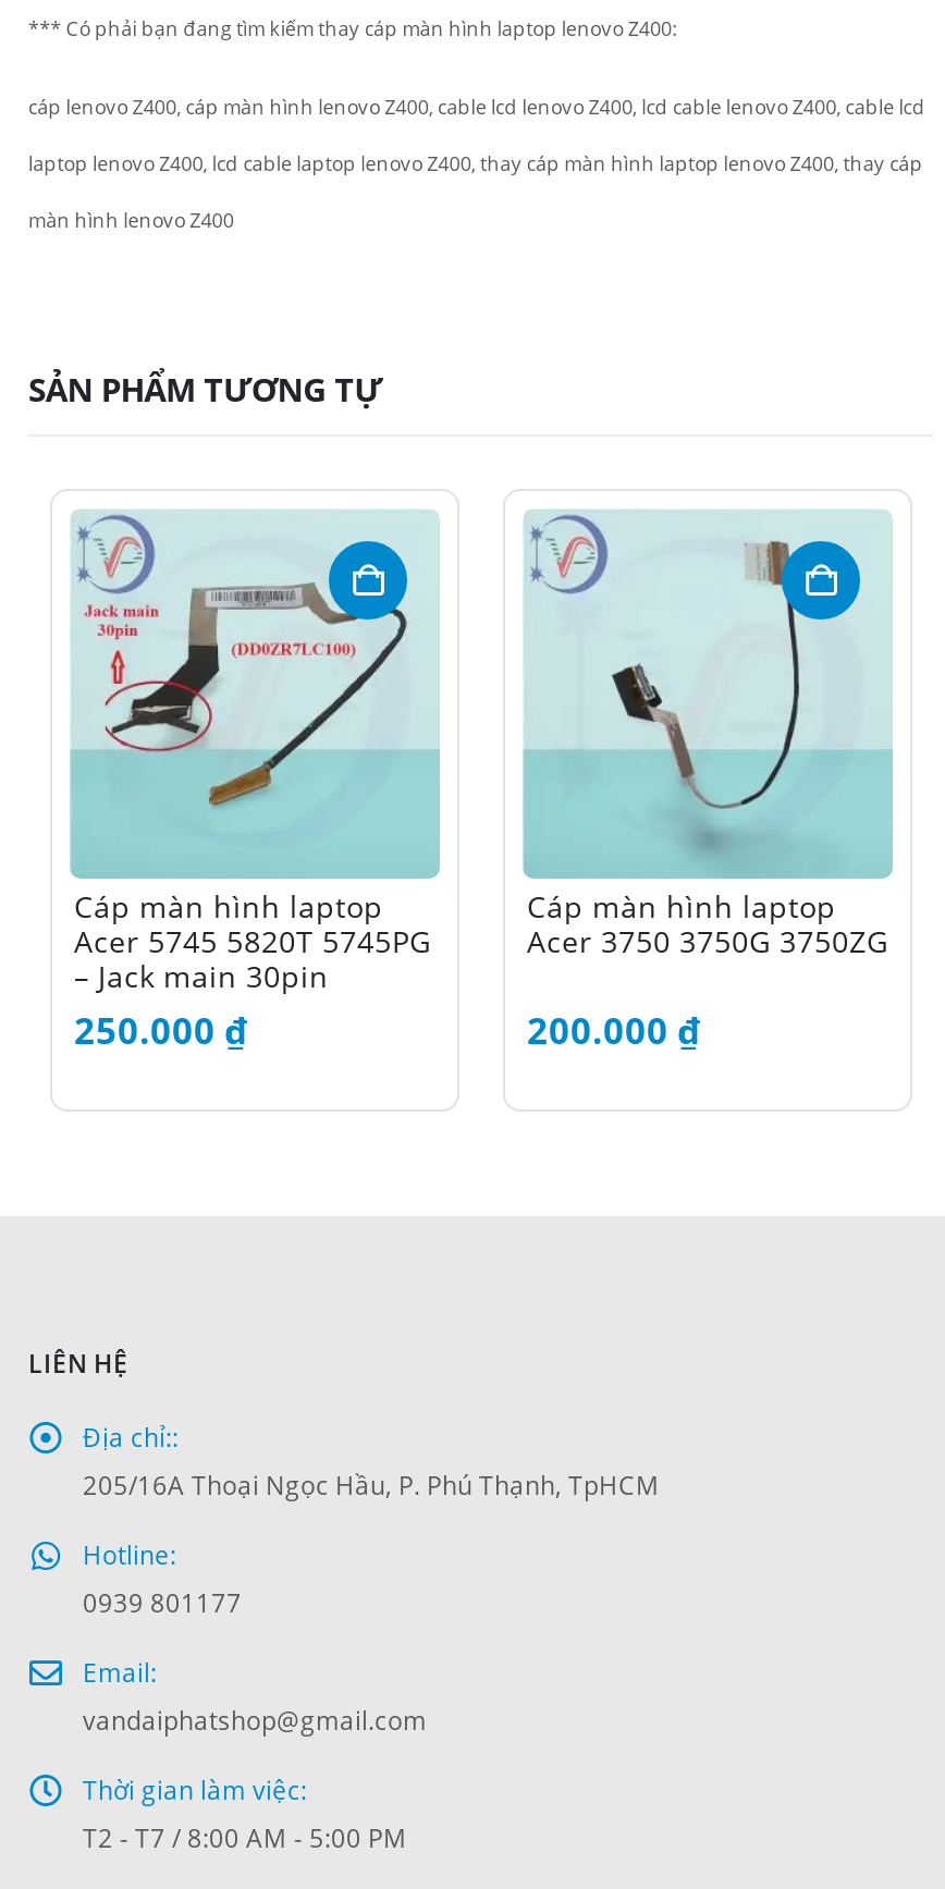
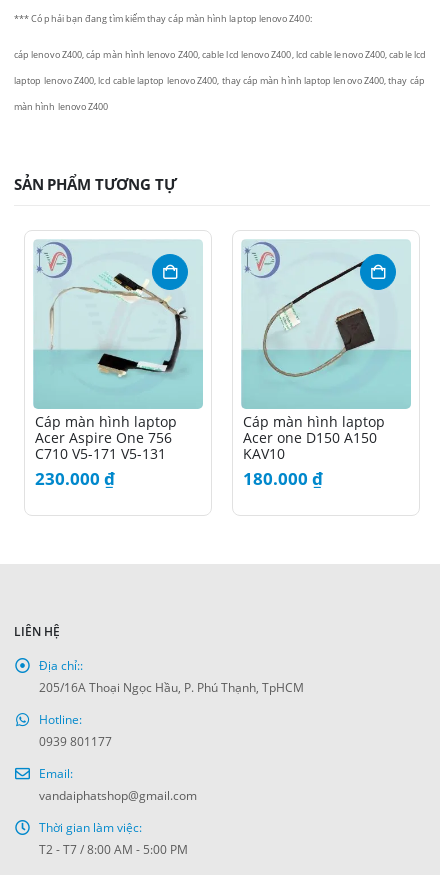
- [image]
- Acer 3750 3750G 3750ZG
- 200.000 ₫
+ [image]
+ Acer one D150 A150
+ KAV10
+ 180.000 ₫

- [image]
+ [image]

- Acer 5745 5820T 5745PG
- – Jack main 30pin
- 250.000 ₫
+ Acer Aspire One 756
+ C710 V5-171 V5-131
+ 230.000 ₫
